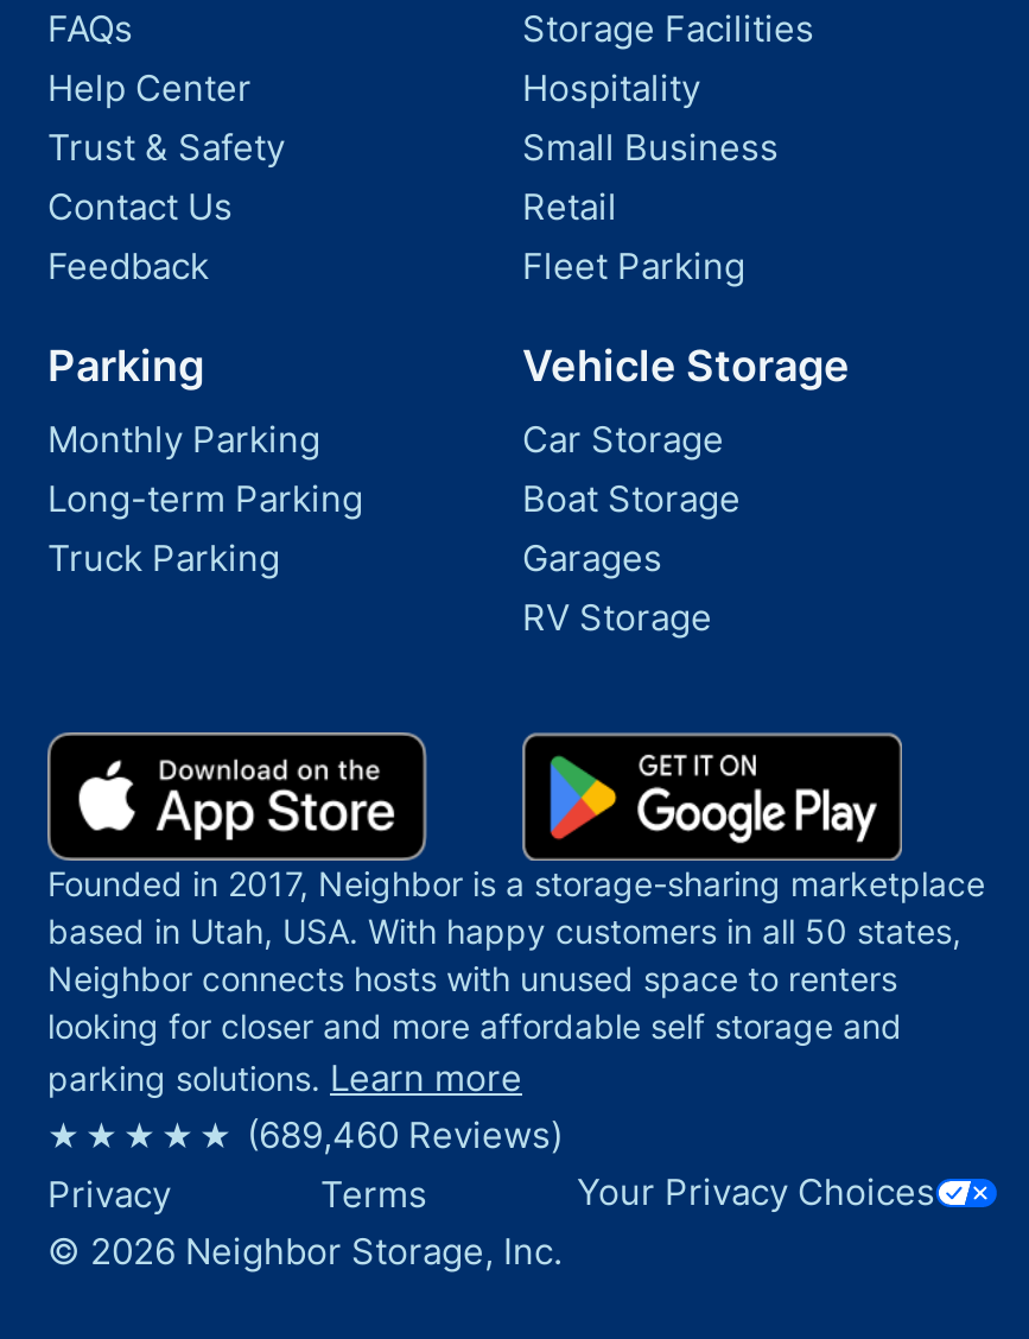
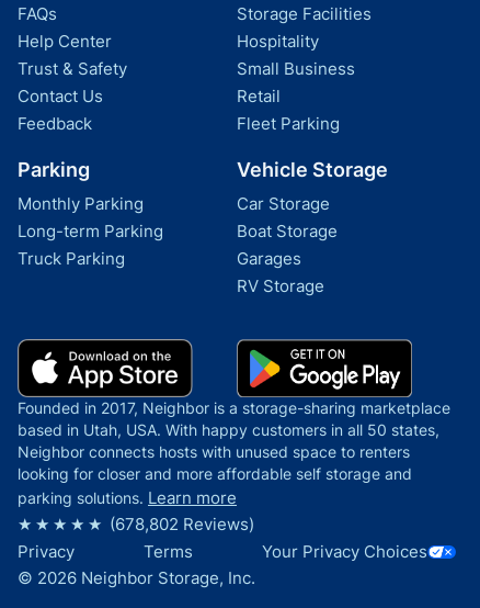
- (689,460 Reviews)
+ (678,802 Reviews)
